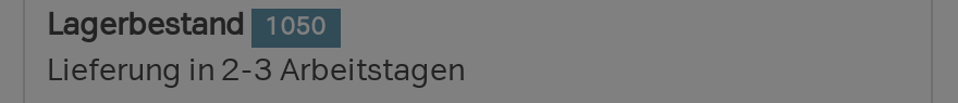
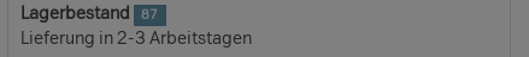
- Lagerbestand 1050
+ Lagerbestand 87
